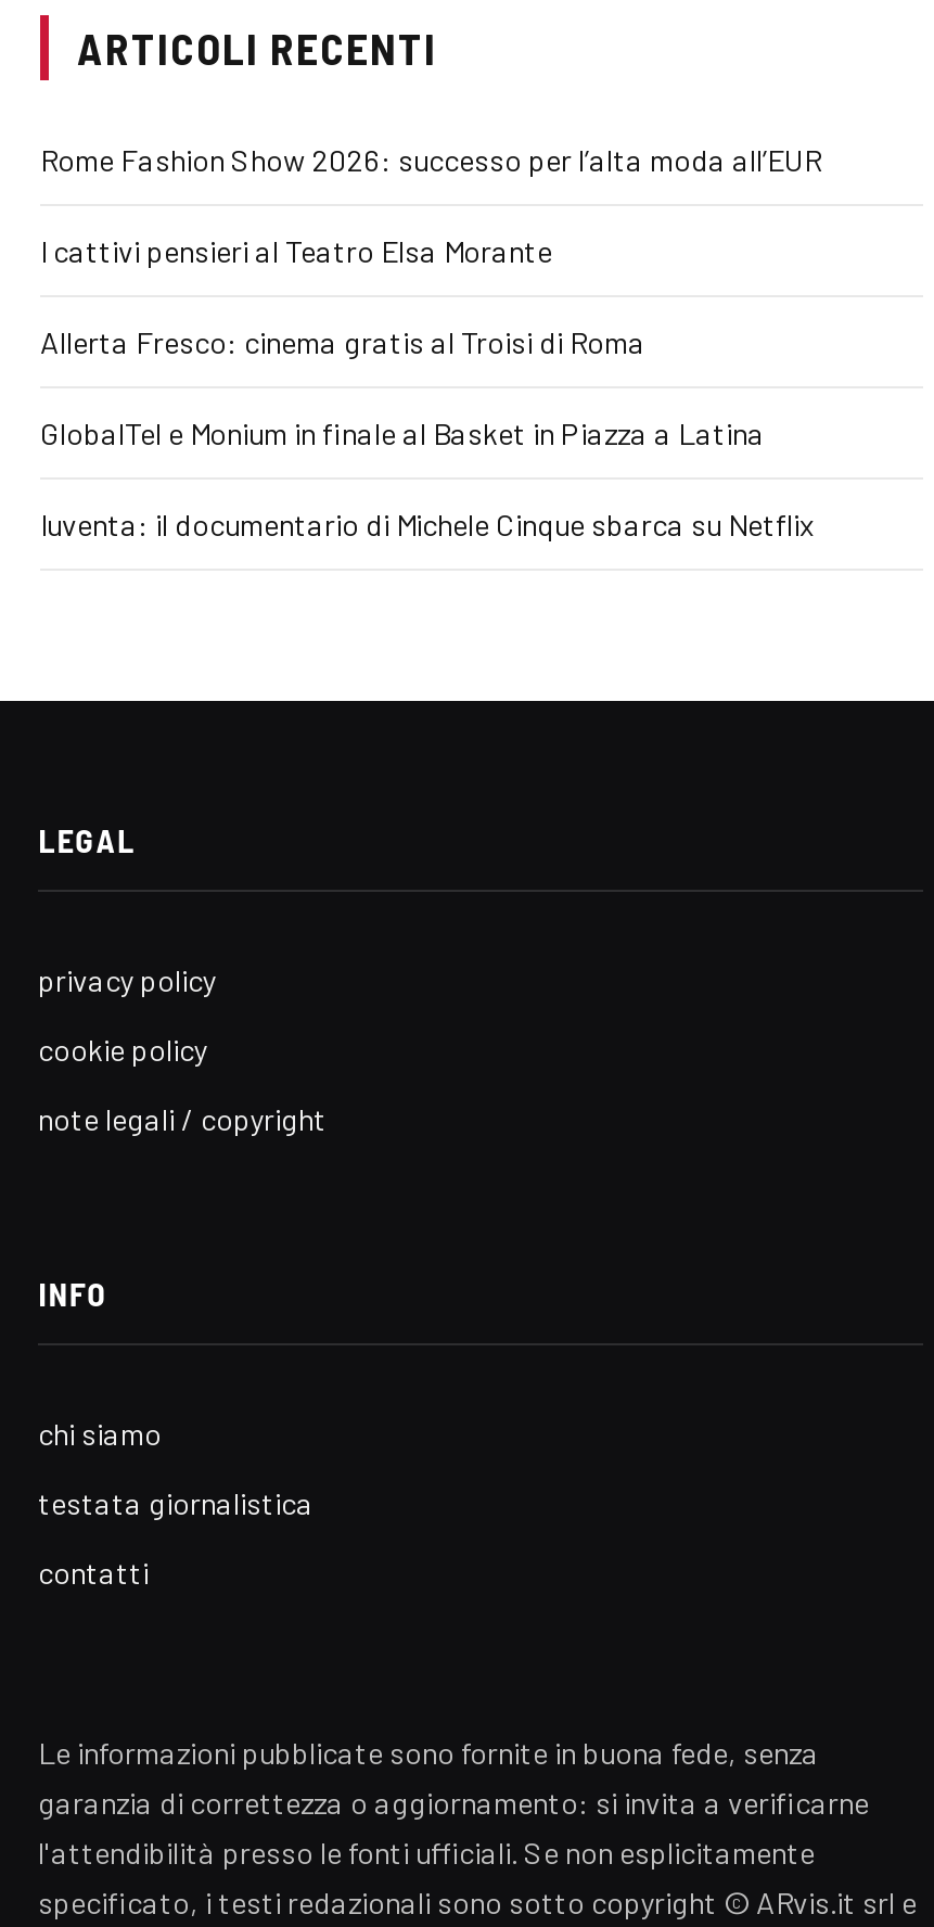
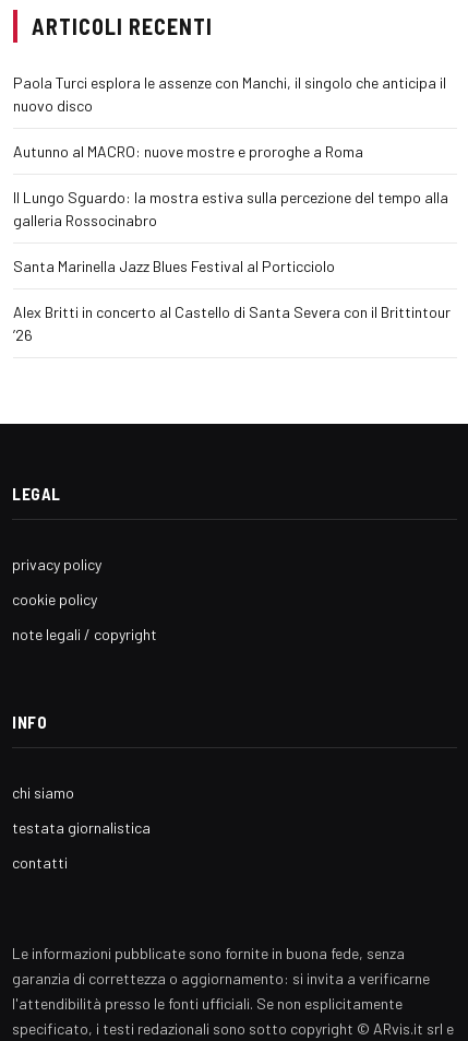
- Rome Fashion Show 2026: successo per l’alta moda all’EUR
+ Paola Turci esplora le assenze con Manchi, il singolo che anticipa il
+ nuovo disco

- I cattivi pensieri al Teatro Elsa Morante
+ Autunno al MACRO: nuove mostre e proroghe a Roma

- Allerta Fresco: cinema gratis al Troisi di Roma
+ Il Lungo Sguardo: la mostra estiva sulla percezione del tempo alla
+ galleria Rossocinabro

- GlobalTel e Monium in finale al Basket in Piazza a Latina
+ Santa Marinella Jazz Blues Festival al Porticciolo

- Iuventa: il documentario di Michele Cinque sbarca su Netflix
+ Alex Britti in concerto al Castello di Santa Severa con il Brittintour
+ ’26
